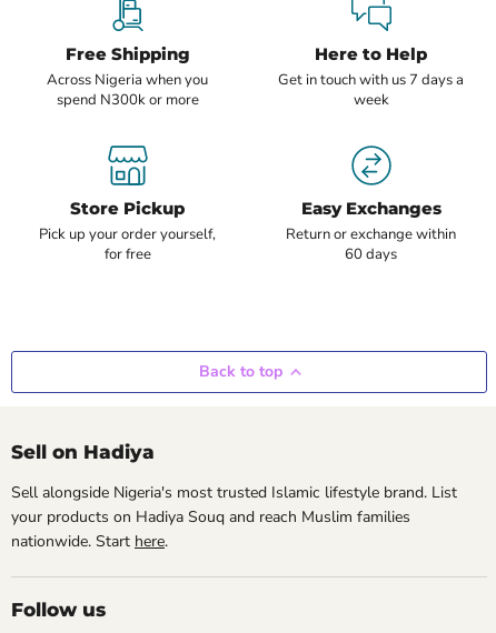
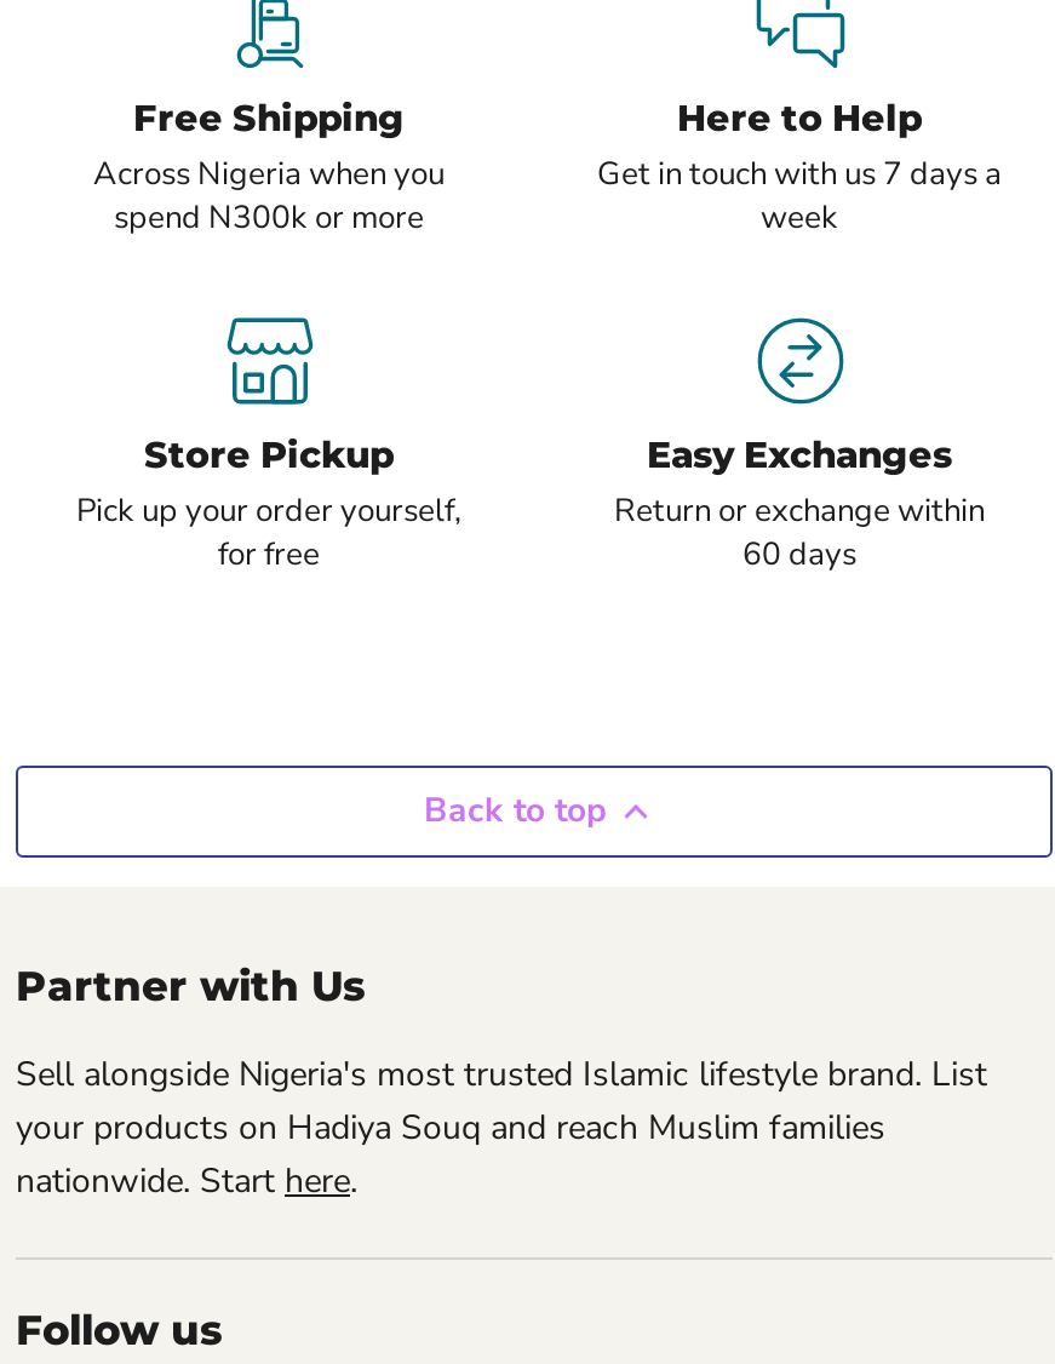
- Sell on Hadiya
+ Partner with Us
